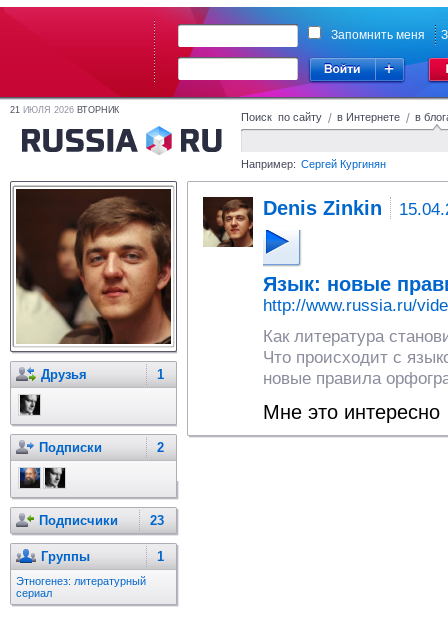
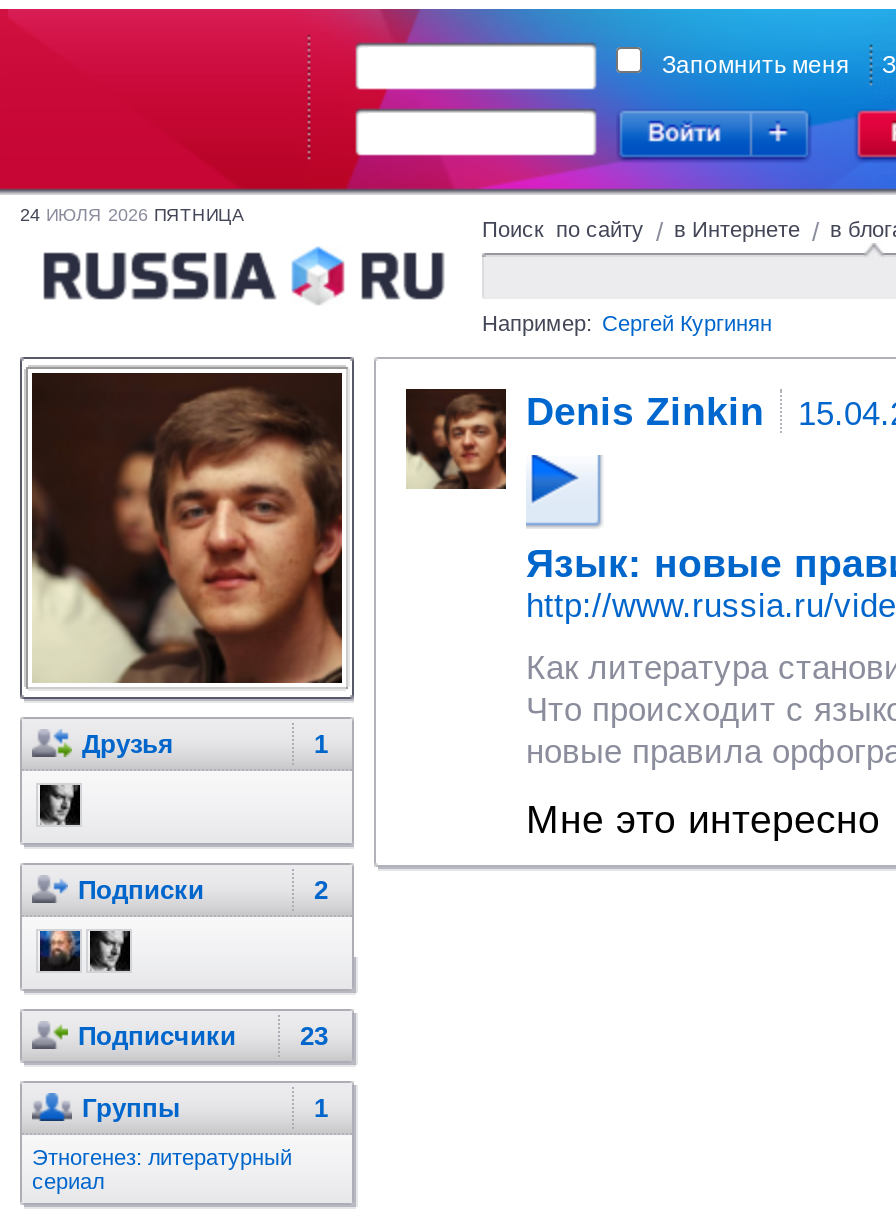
- 21 ИЮЛЯ 2026 ВТОРНИК
+ 24 ИЮЛЯ 2026 ПЯТНИЦА
